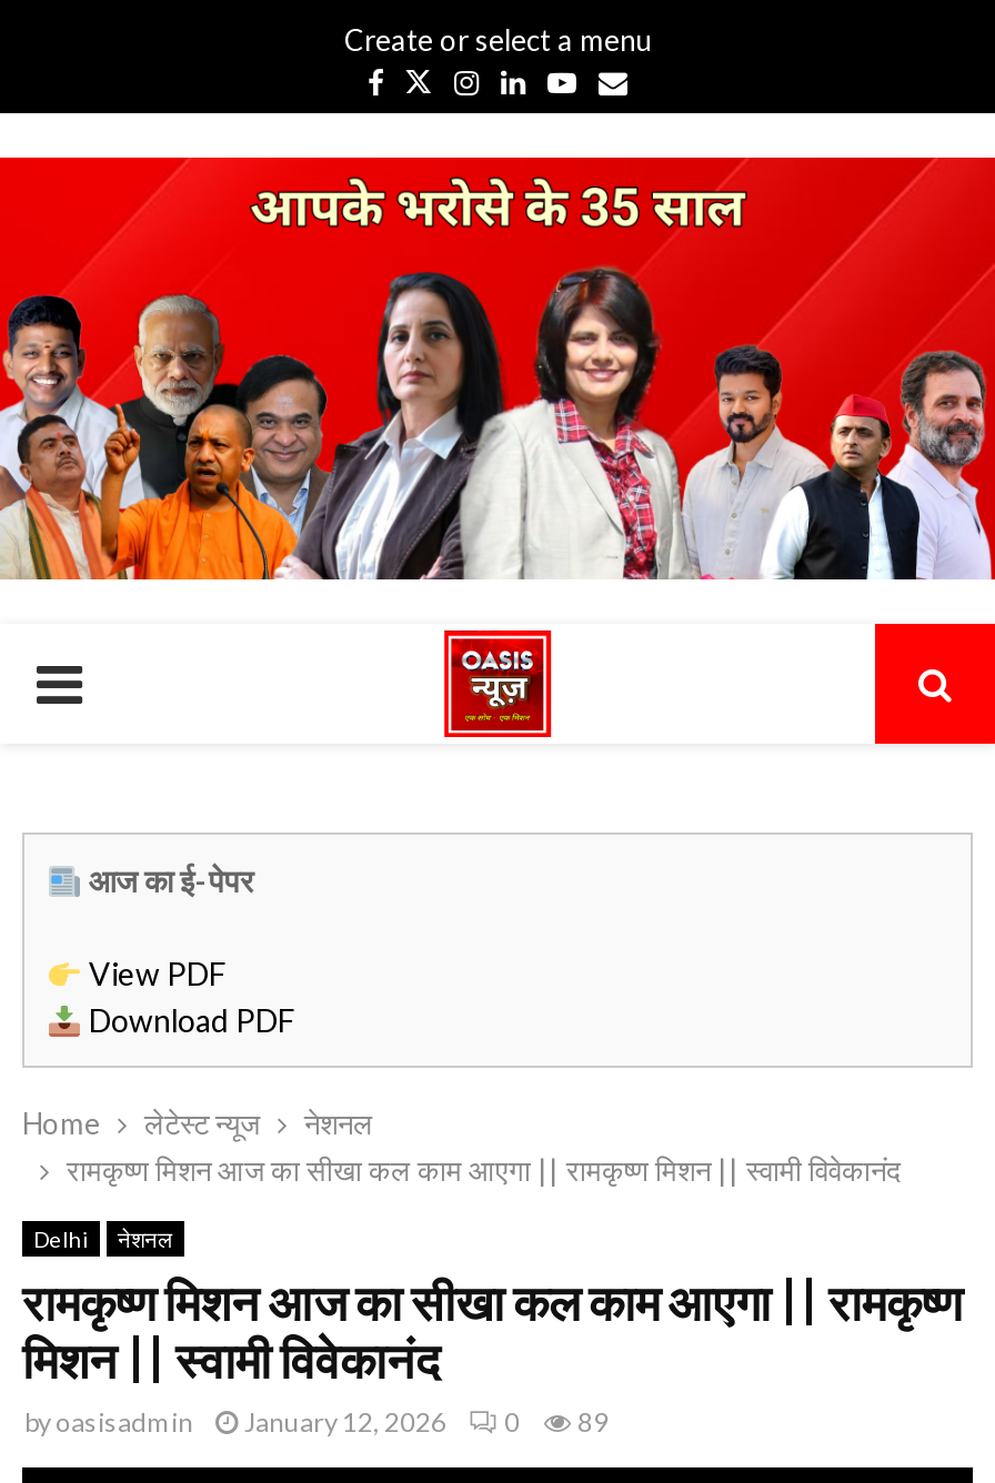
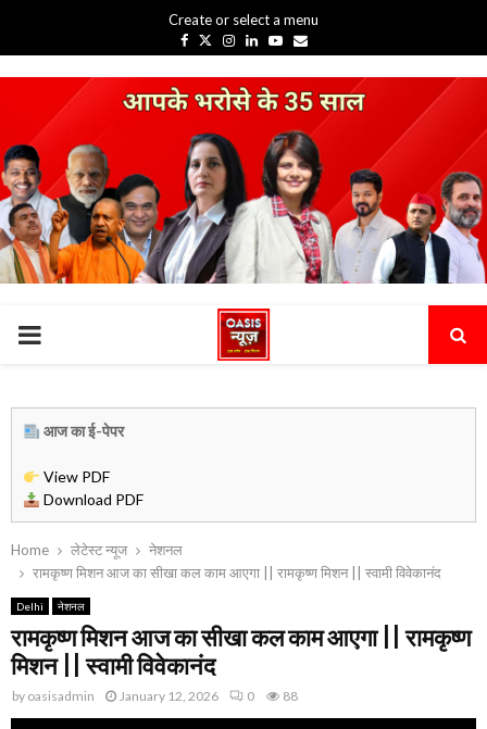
- byoasisadmin January 12, 2026 0 89
+ byoasisadmin January 12, 2026 0 88
